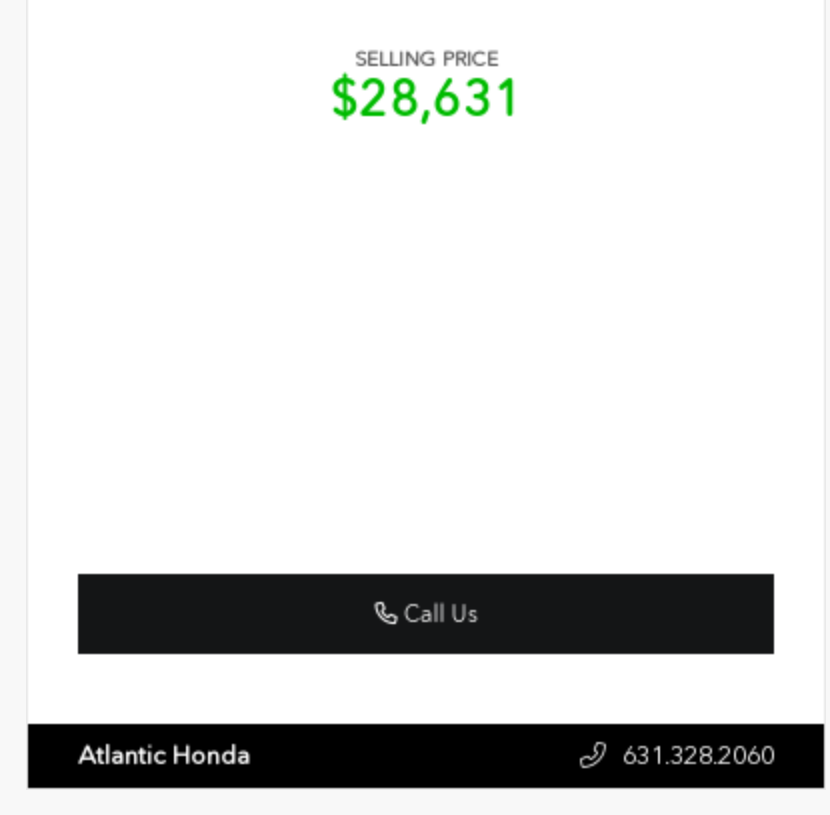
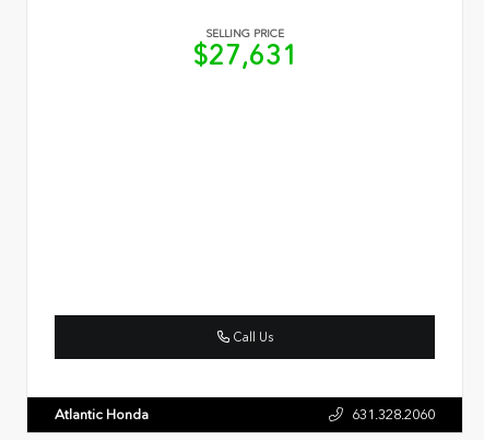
- $28,631
+ $27,631
